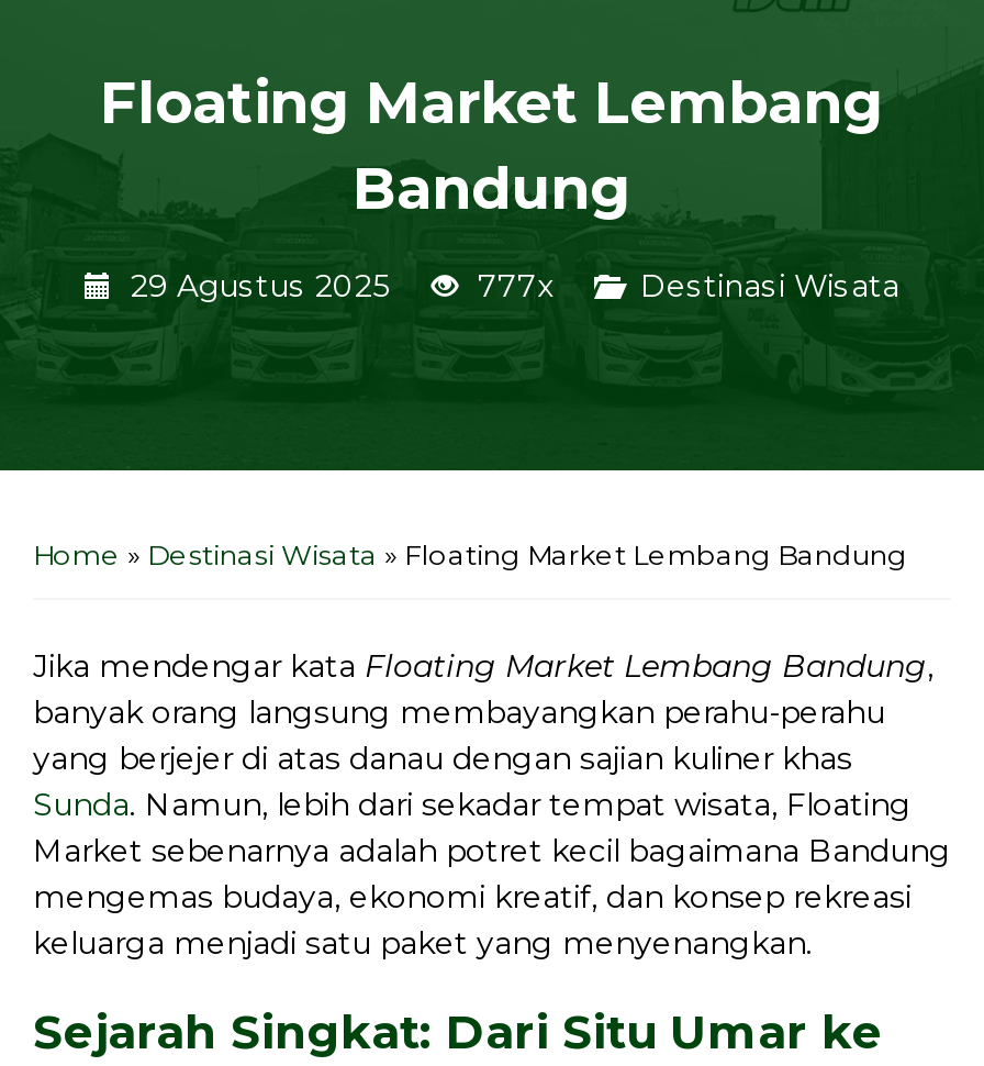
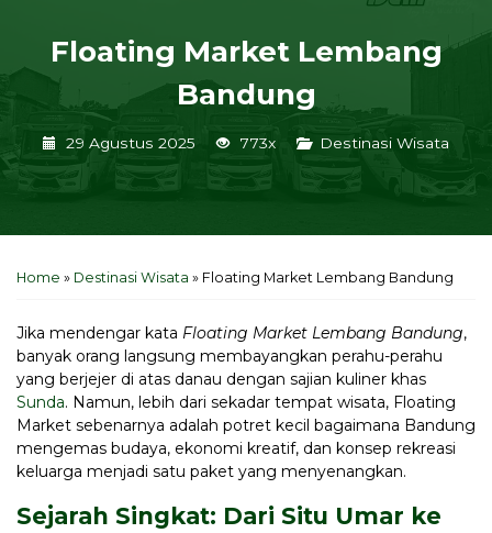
- 29 Agustus 2025 777x
+ 29 Agustus 2025 773x
